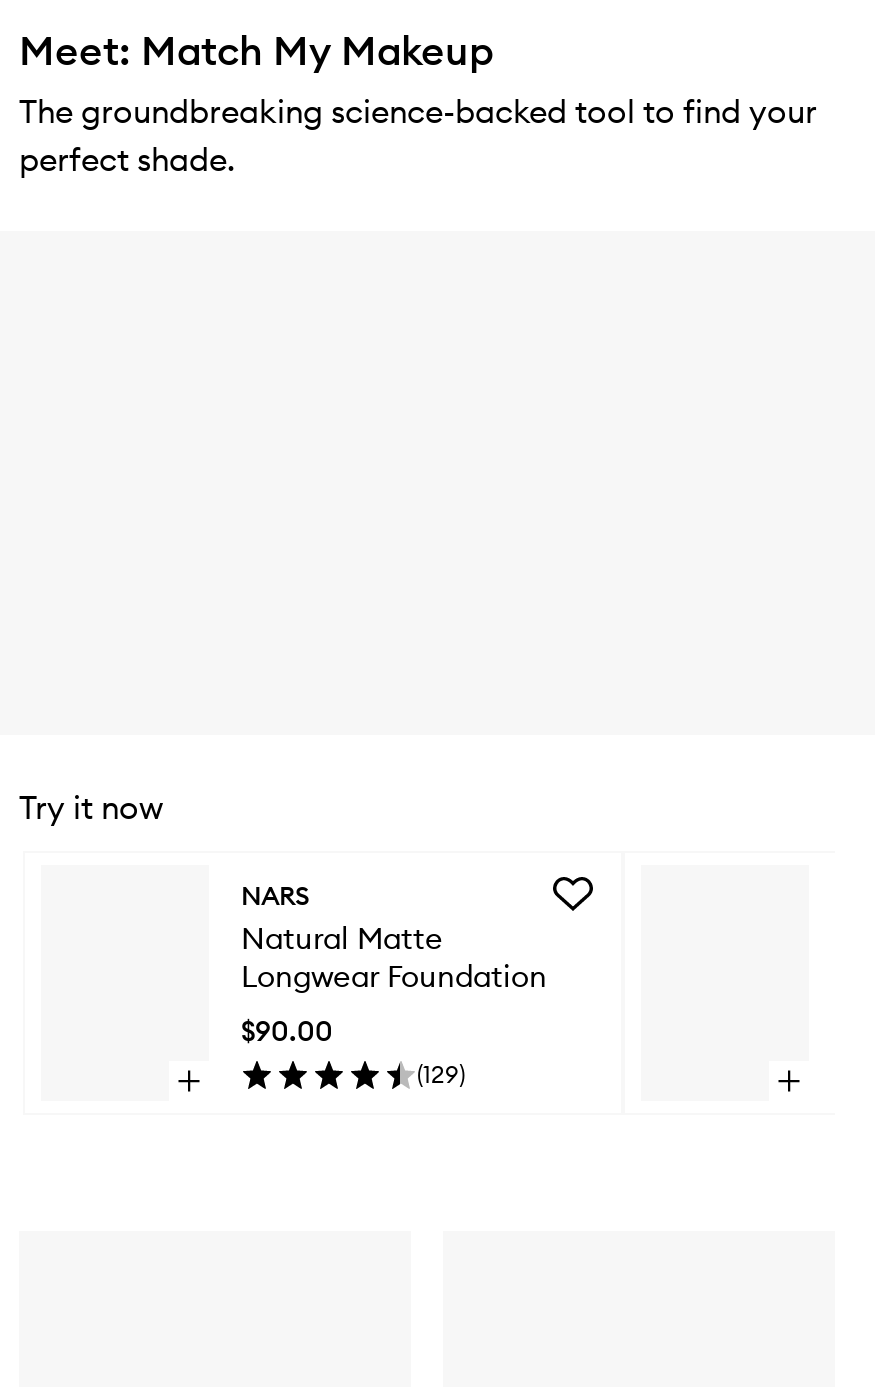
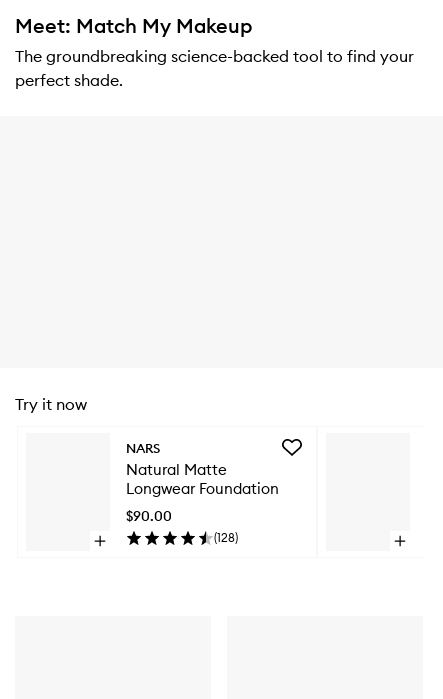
- (129)
+ (128)
